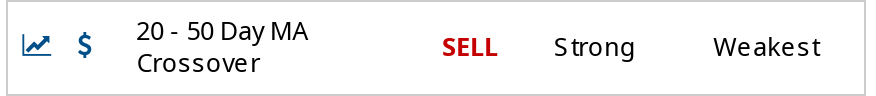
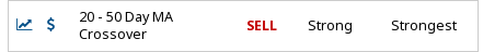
- Weakest
+ Strongest
